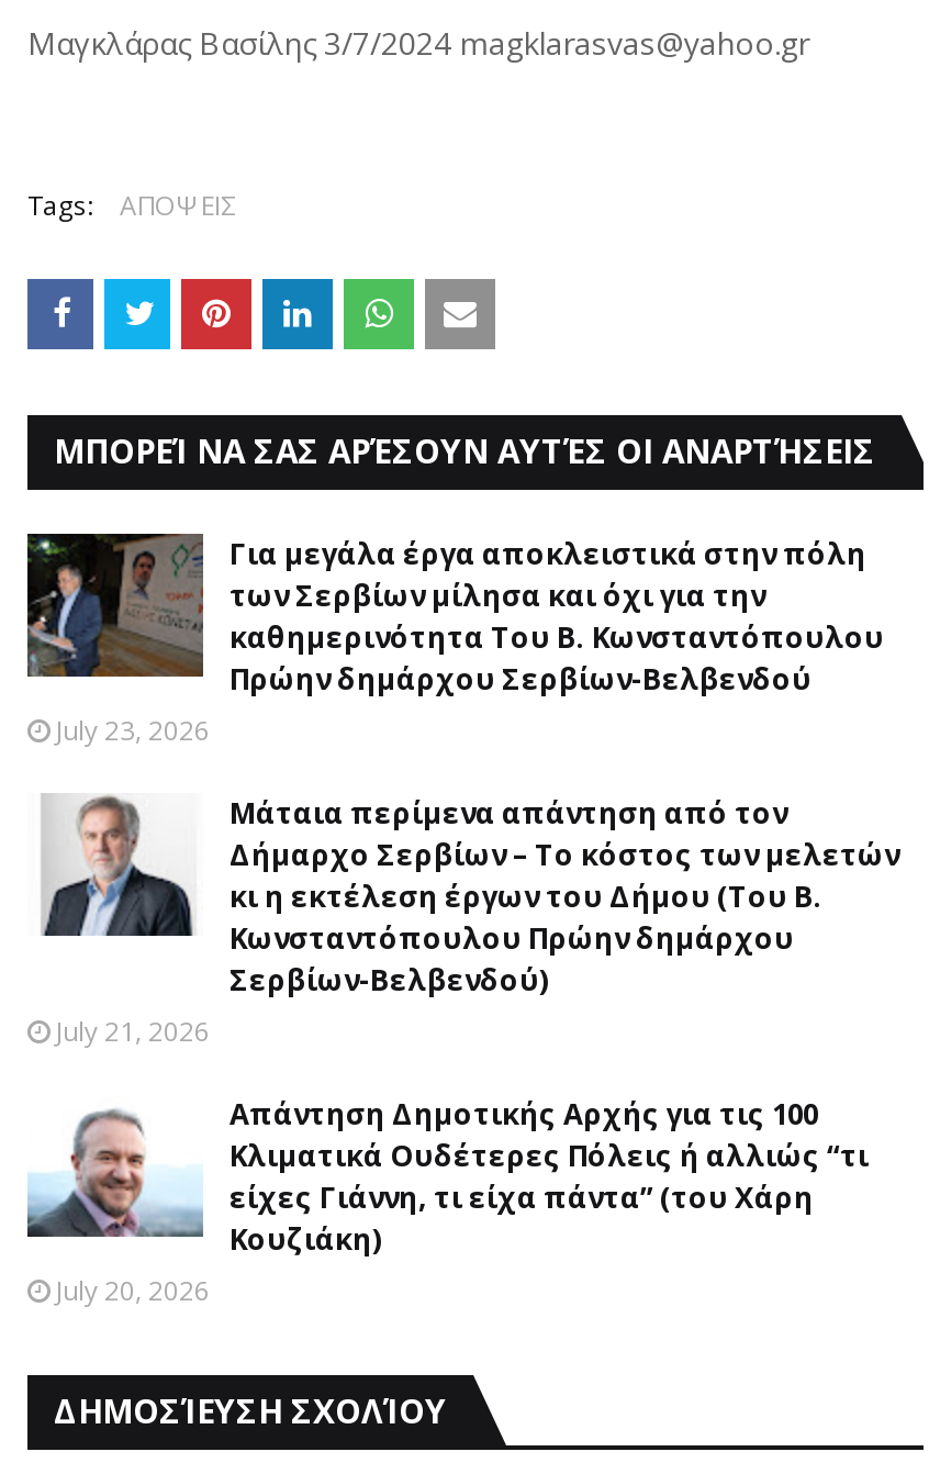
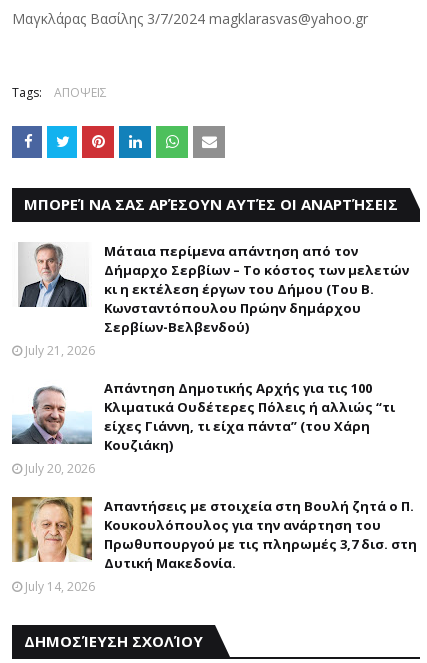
- [image]
- Για μεγάλα έργα αποκλειστικά στην πόλη
- των Σερβίων μίλησα και όχι για την
- καθημερινότητα Του Β. Κωνσταντόπουλου
- Πρώην δημάρχου Σερβίων-Βελβενδού
- July 23, 2026

moved up: [image] | Mάταια περίμενα απάντηση από τον | Δήμαρχο Σερβίων – Το κόστος των μελετών | ... | Κουζιάκη) | July 20, 2026

+ [image]
+ Απαντήσεις με στοιχεία στη Βουλή ζητά ο Π.
+ Κουκουλόπουλος για την ανάρτηση του
+ Πρωθυπουργού με τις πληρωμές 3,7 δισ. στη
+ Δυτική Μακεδονία.
+ July 14, 2026
